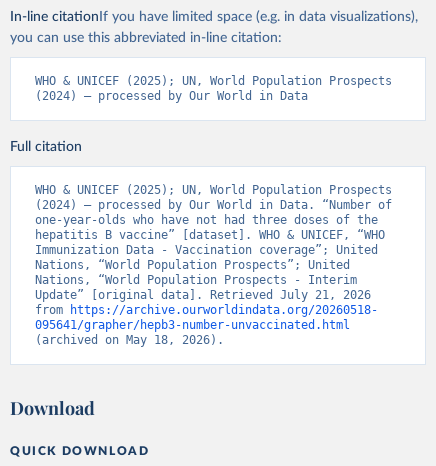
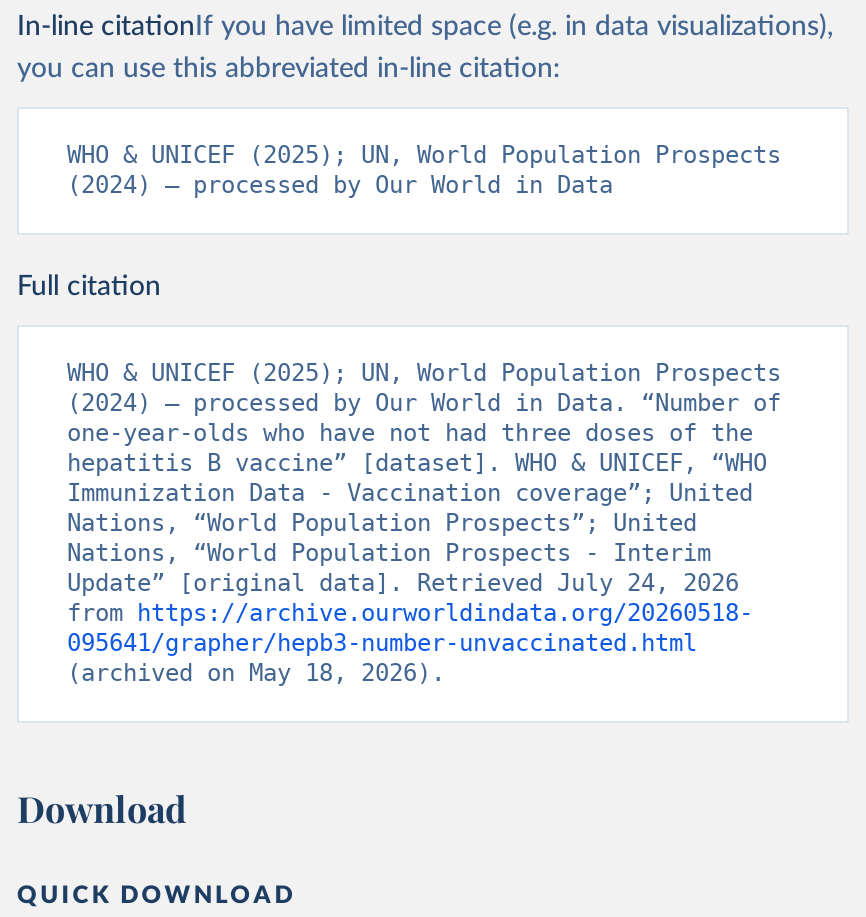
- Update” [original data]. Retrieved July 21, 2026
+ Update” [original data]. Retrieved July 24, 2026
